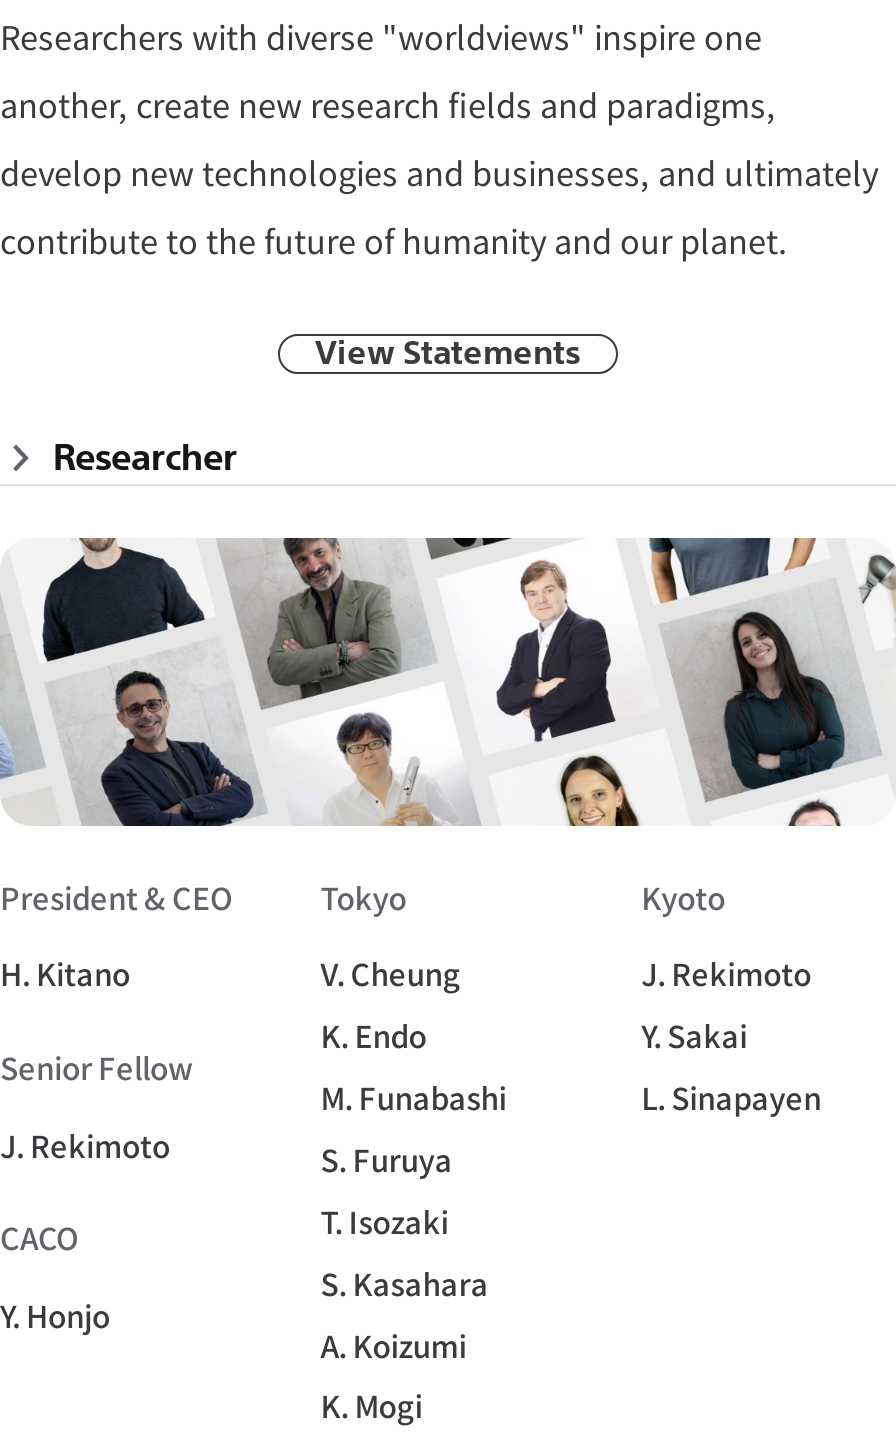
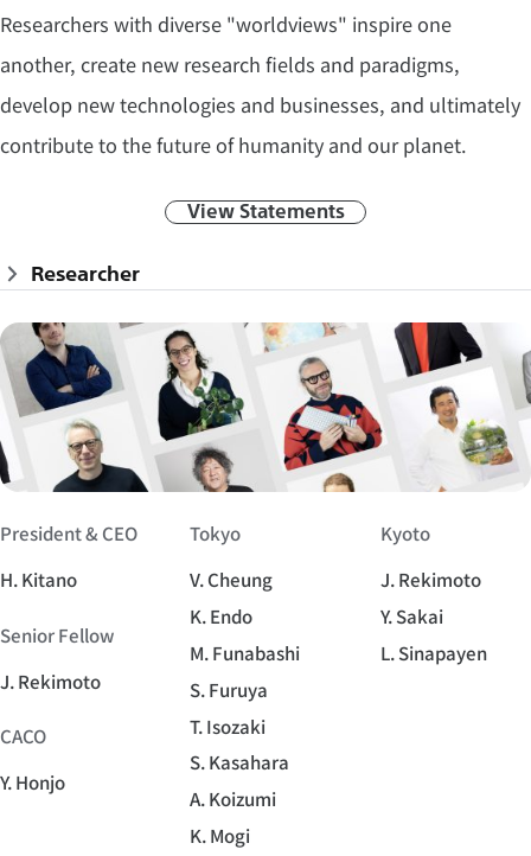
- [image]
+ [image]
